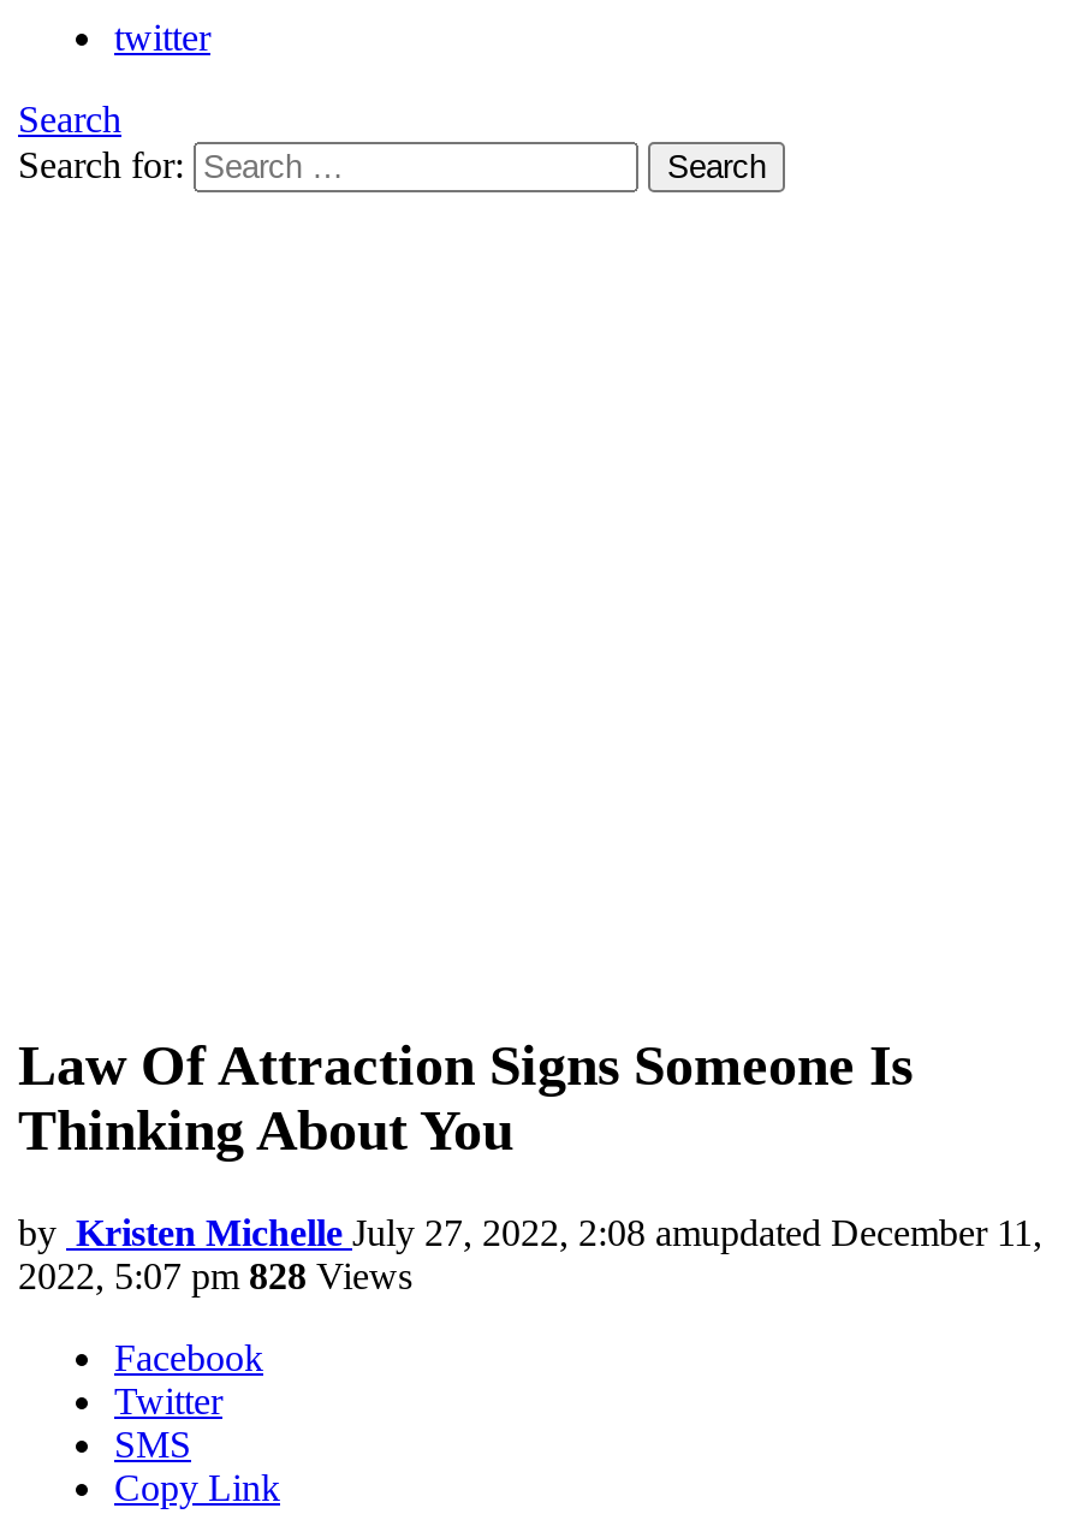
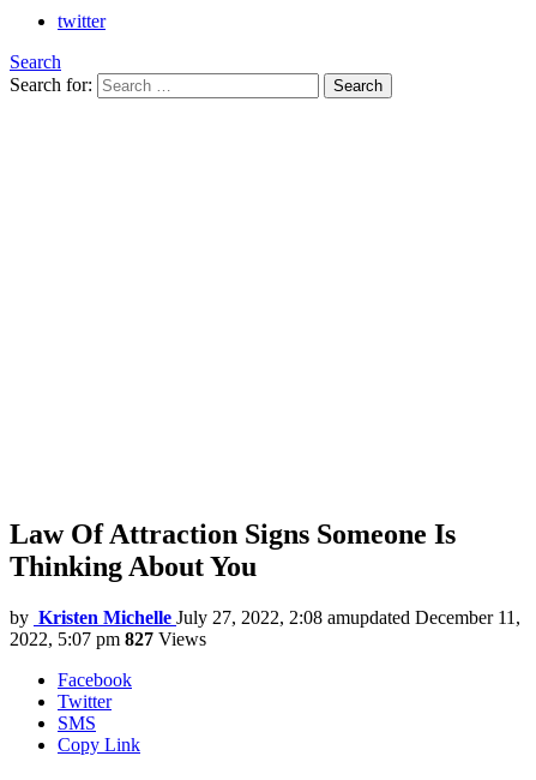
- 2022, 5:07 pm 828 Views
+ 2022, 5:07 pm 827 Views
